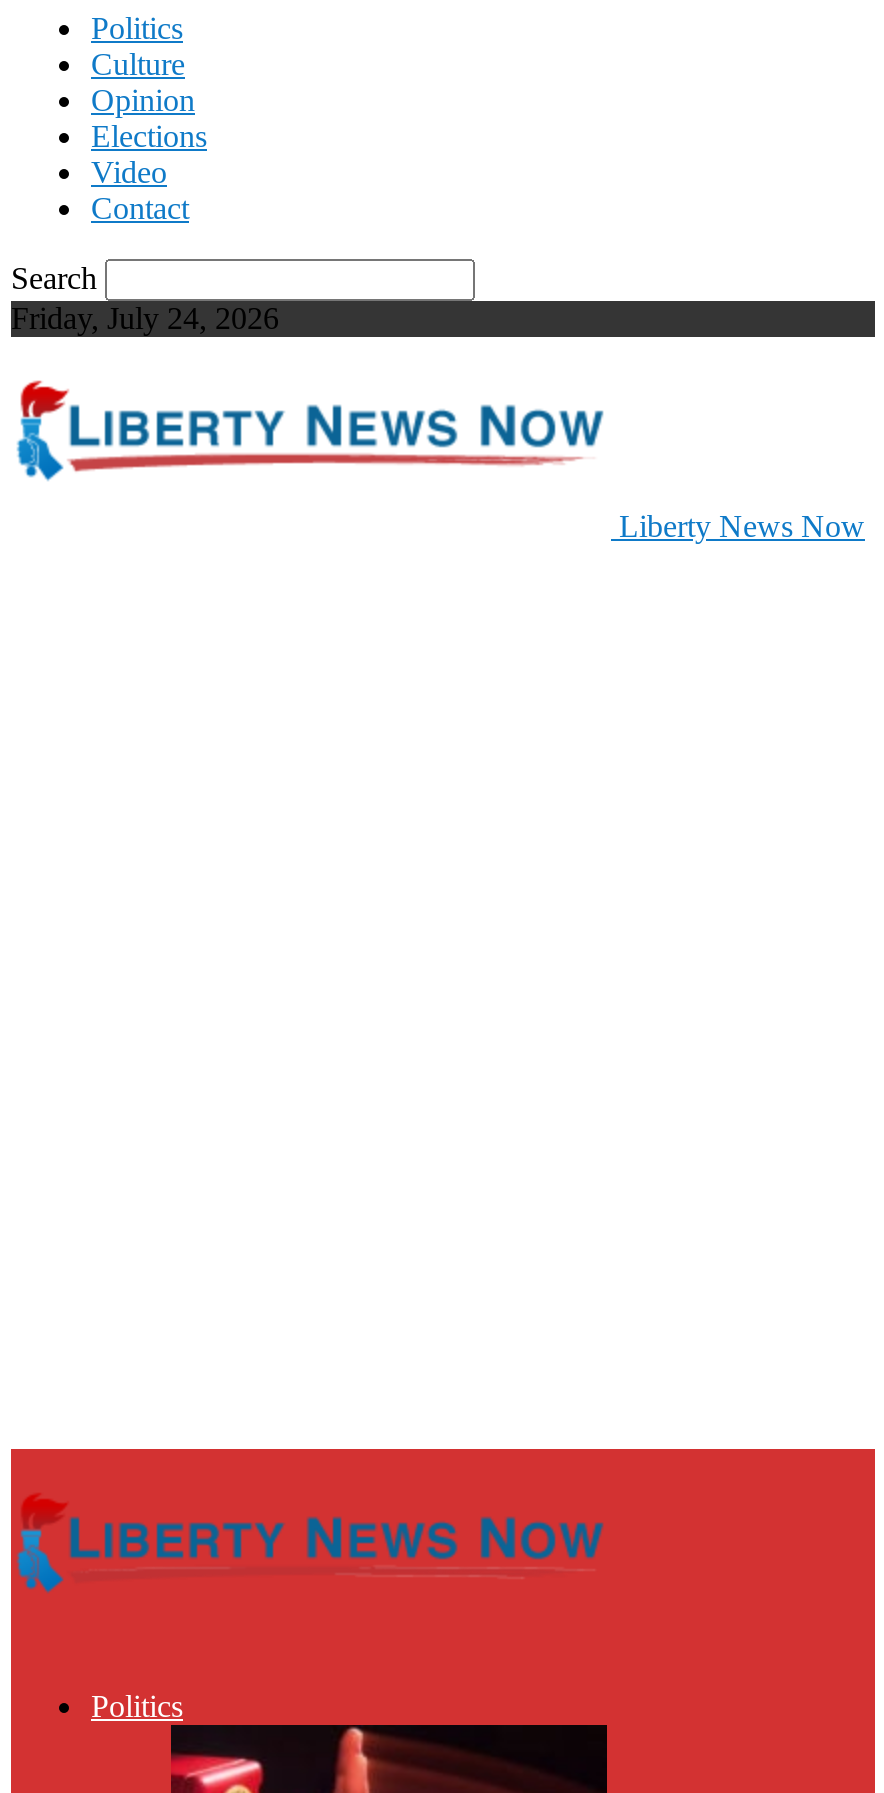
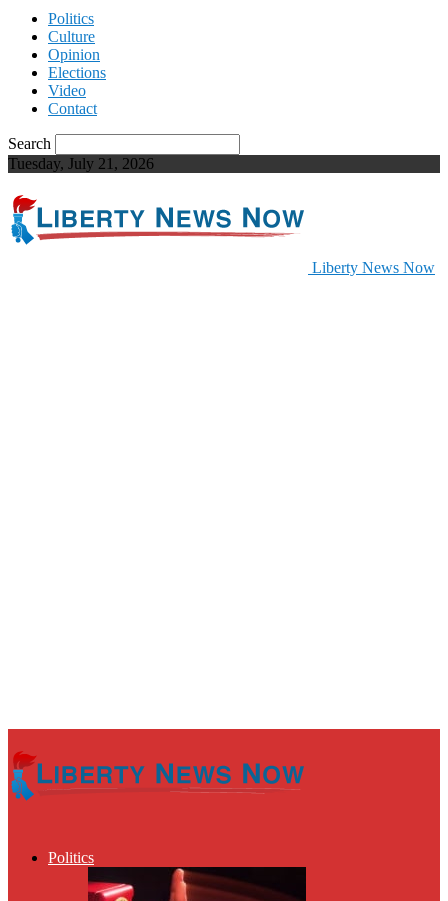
- Friday, July 24, 2026
+ Tuesday, July 21, 2026
